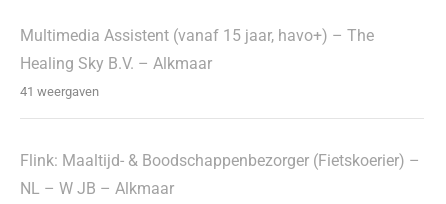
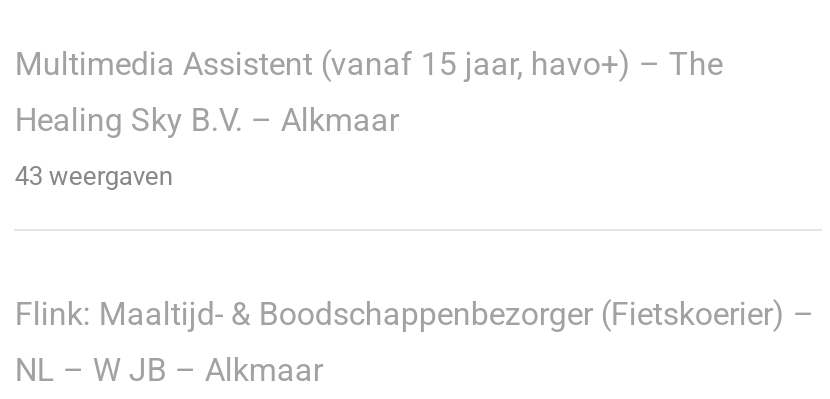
- 41 weergaven
+ 43 weergaven
